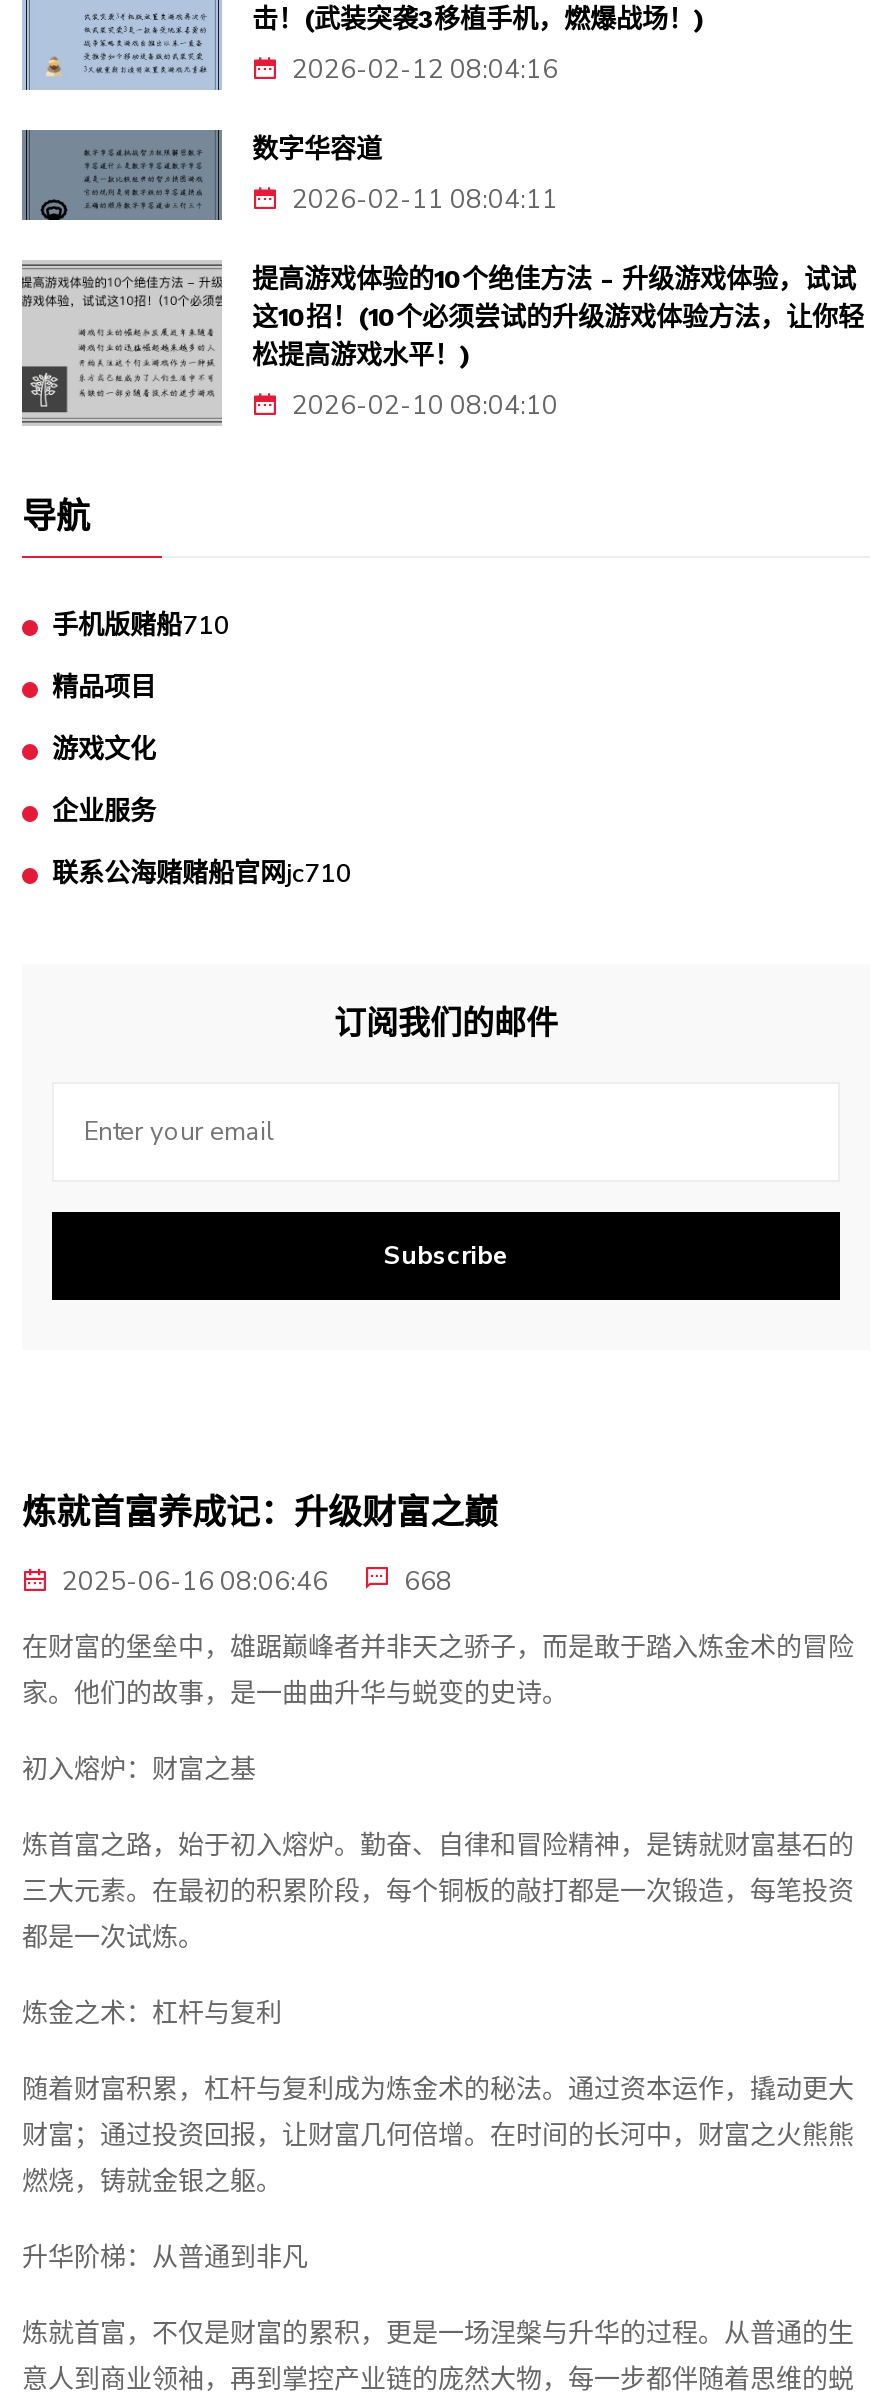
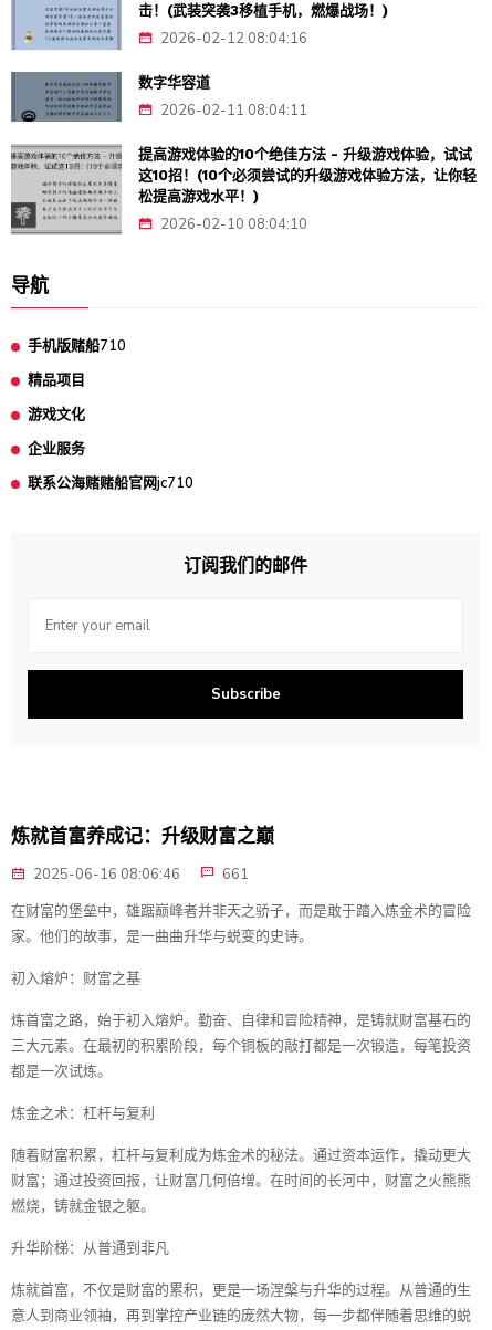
- 668
+ 661
